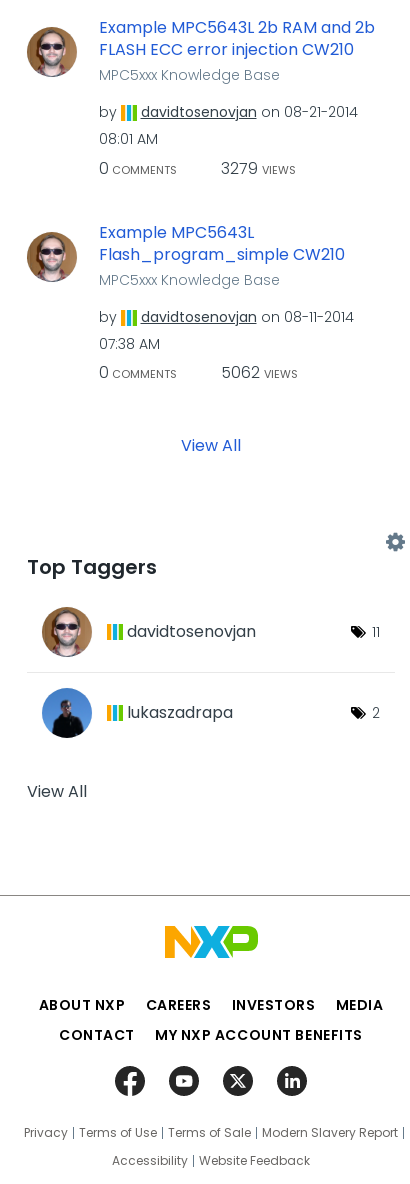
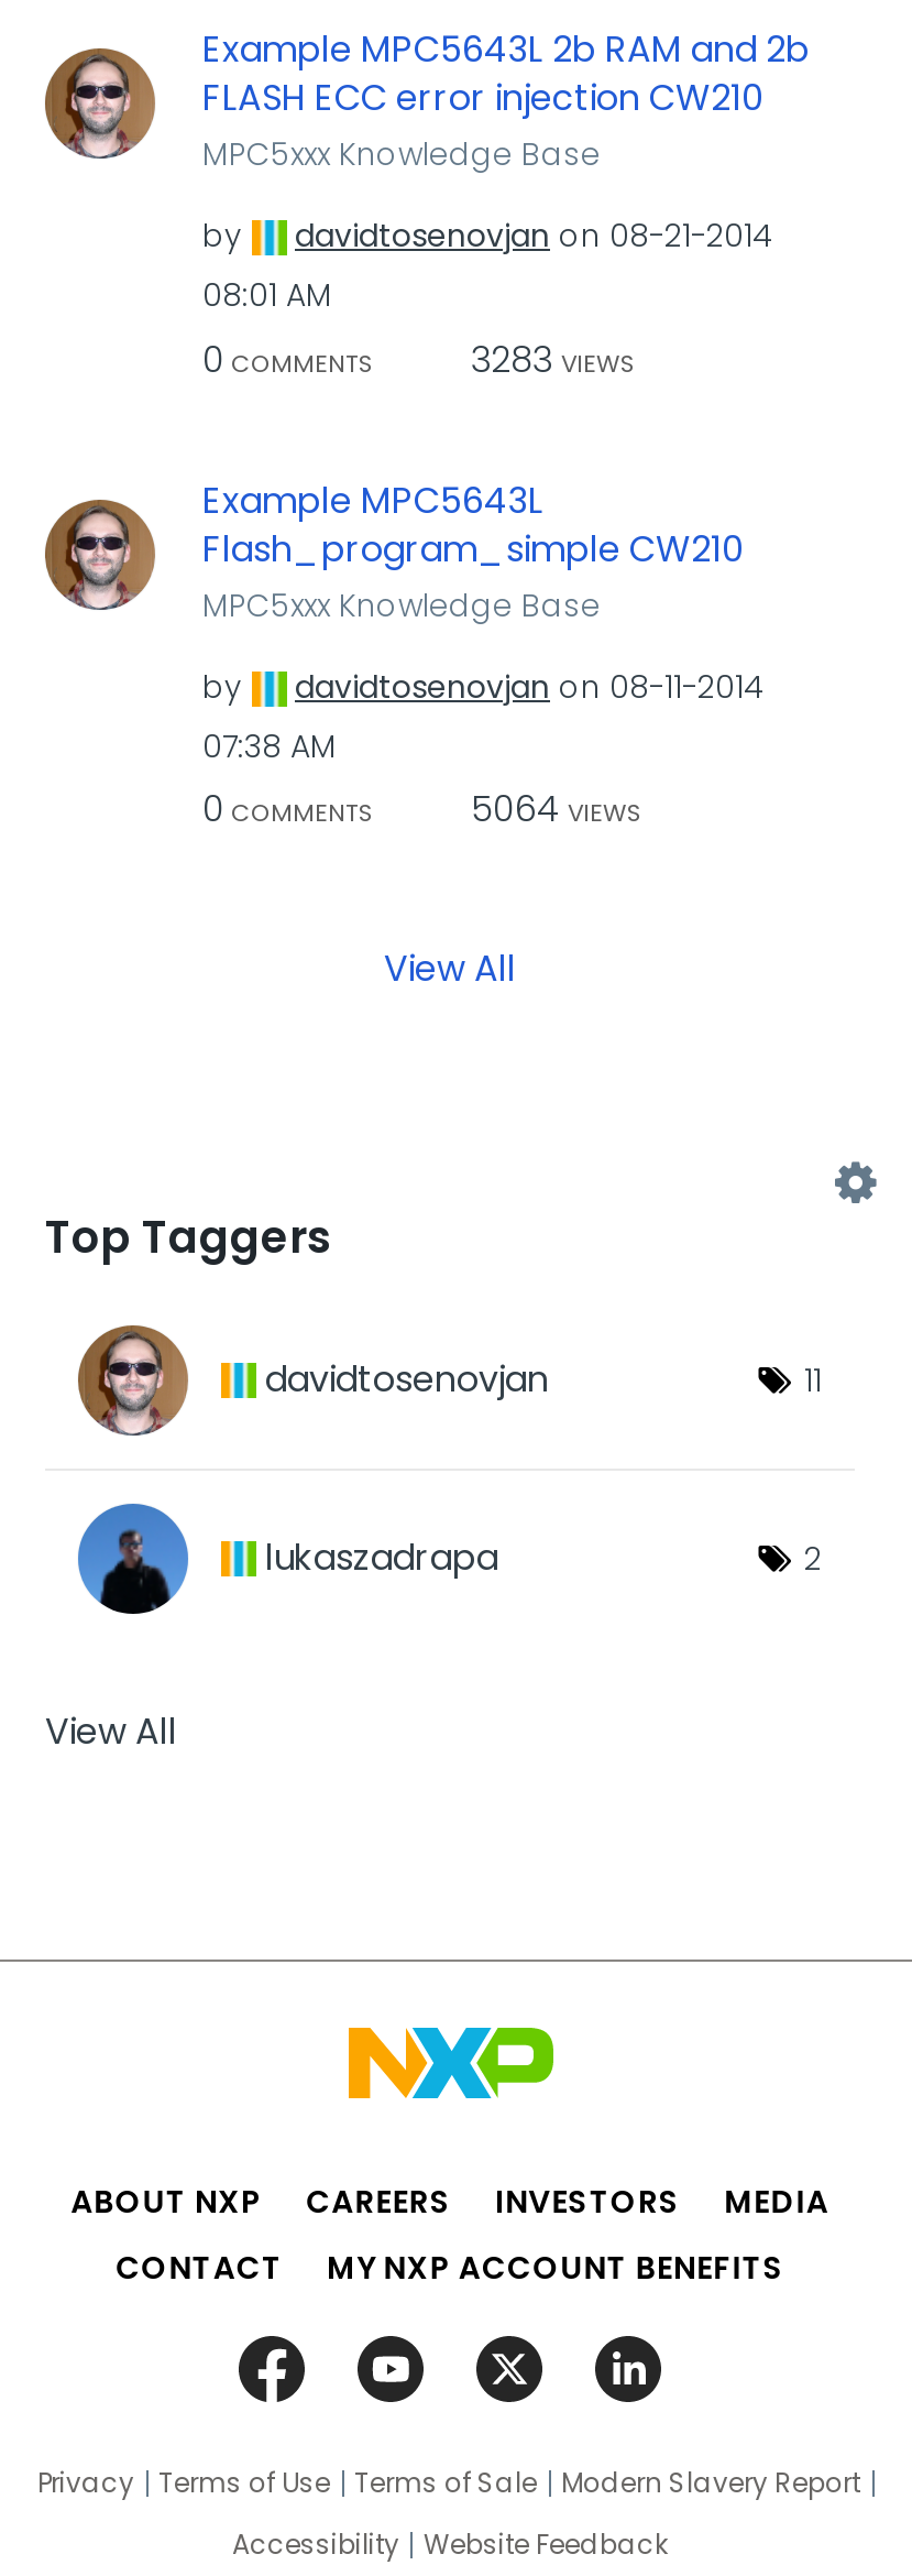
- 0 COMMENTS 3279 VIEWS
+ 0 COMMENTS 3283 VIEWS

- 0 COMMENTS 5062 VIEWS
+ 0 COMMENTS 5064 VIEWS
